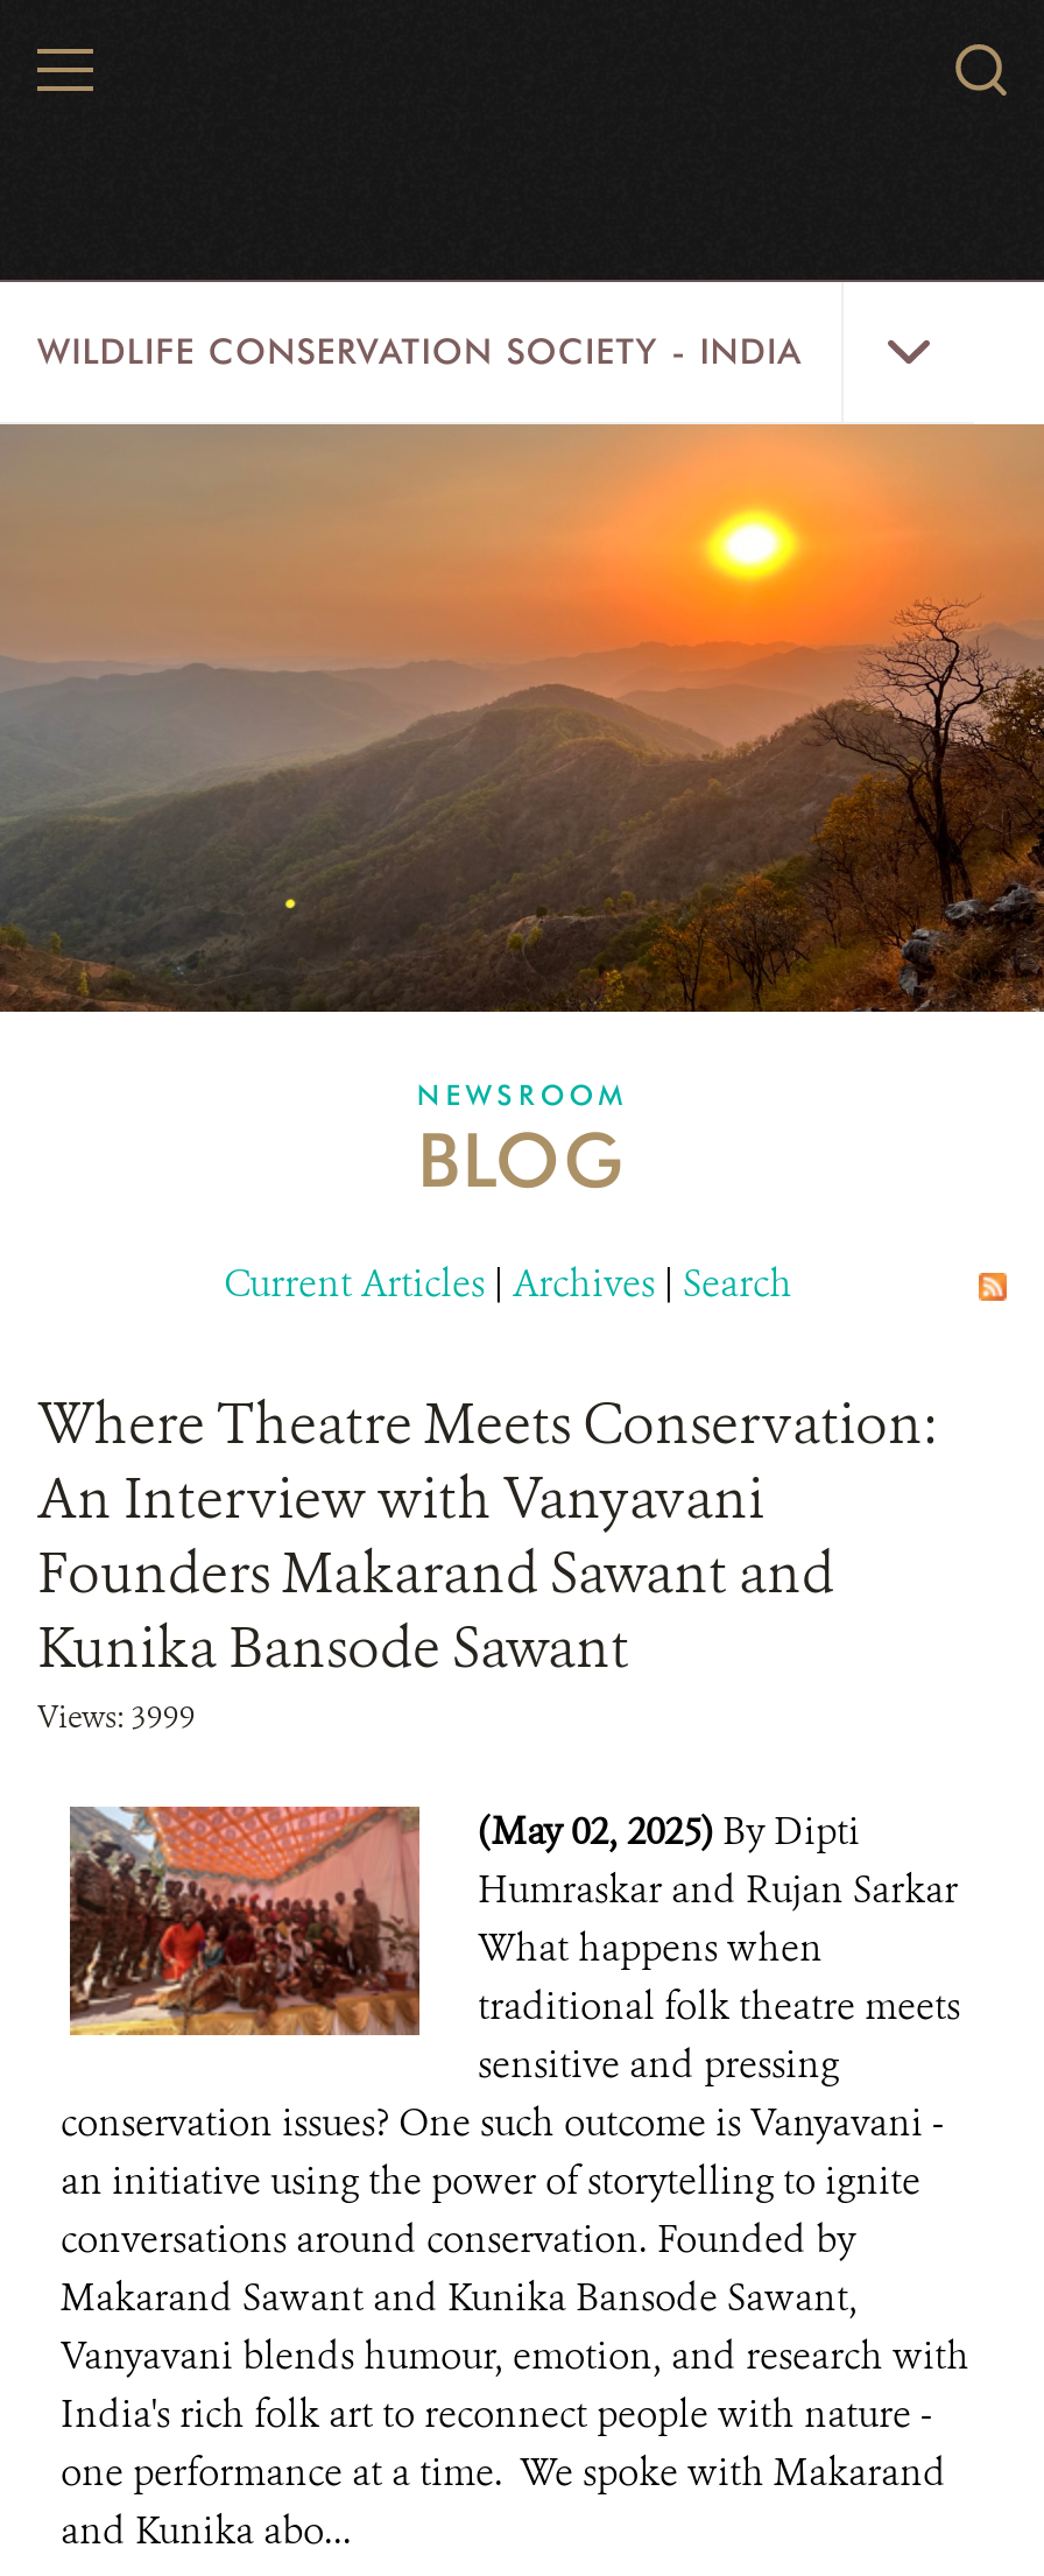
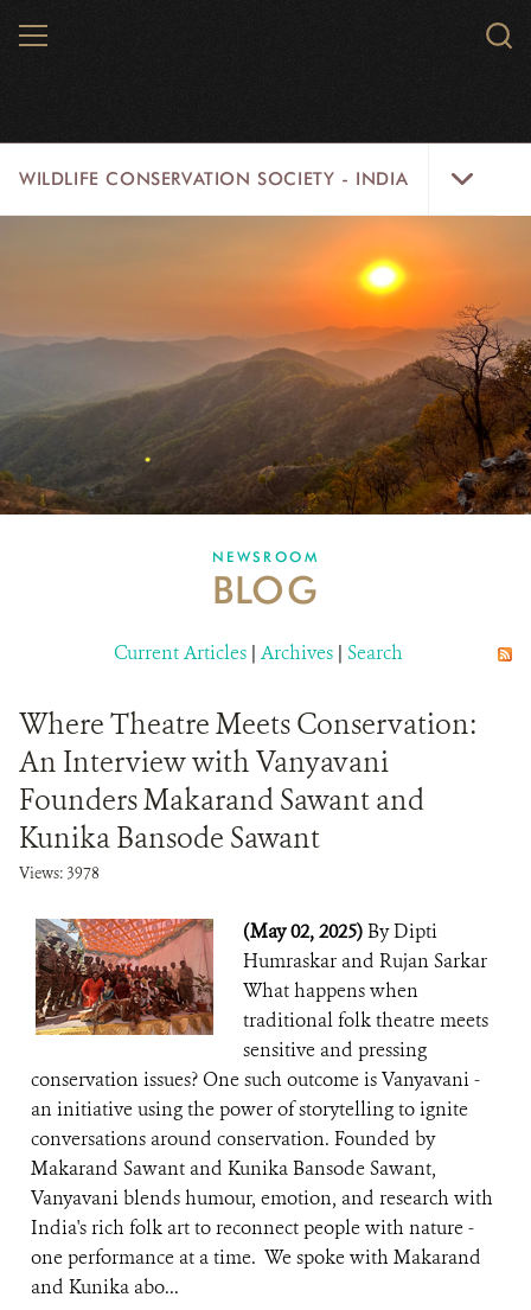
- Views: 3999
+ Views: 3978
